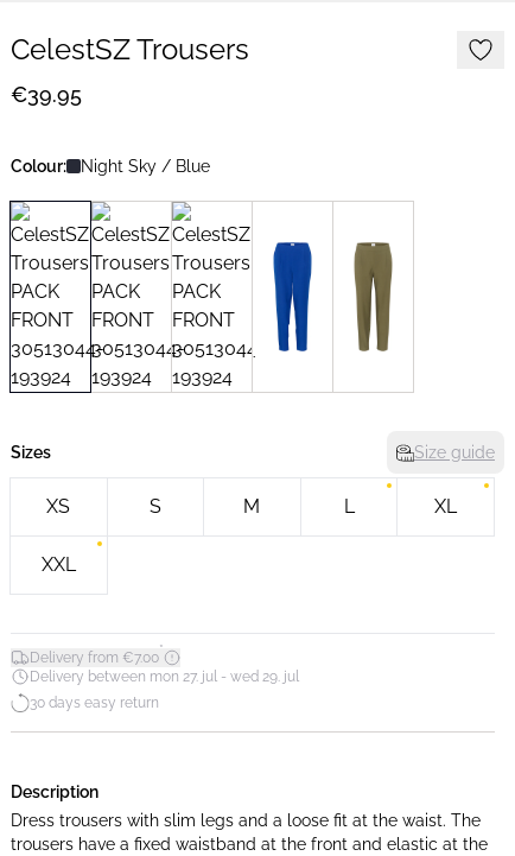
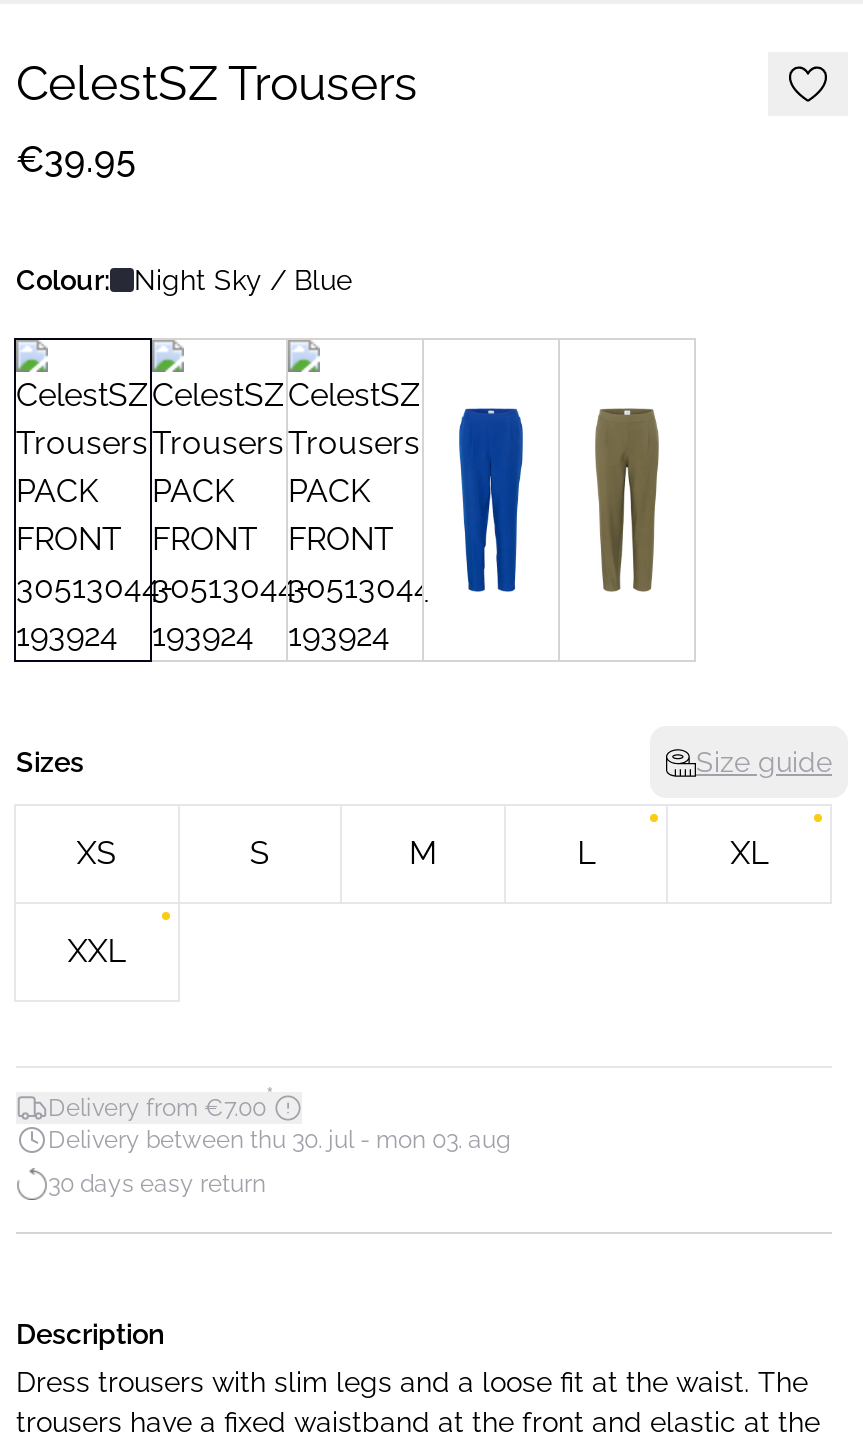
- Delivery between mon 27. jul - wed 29. jul
+ Delivery between thu 30. jul - mon 03. aug
